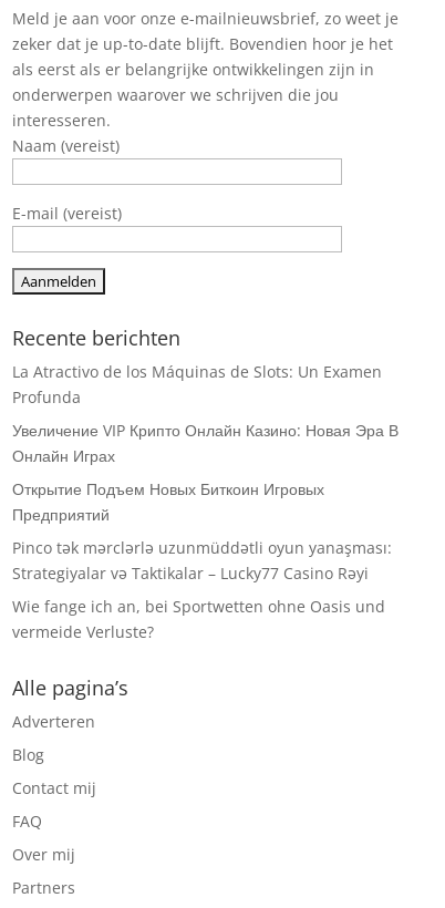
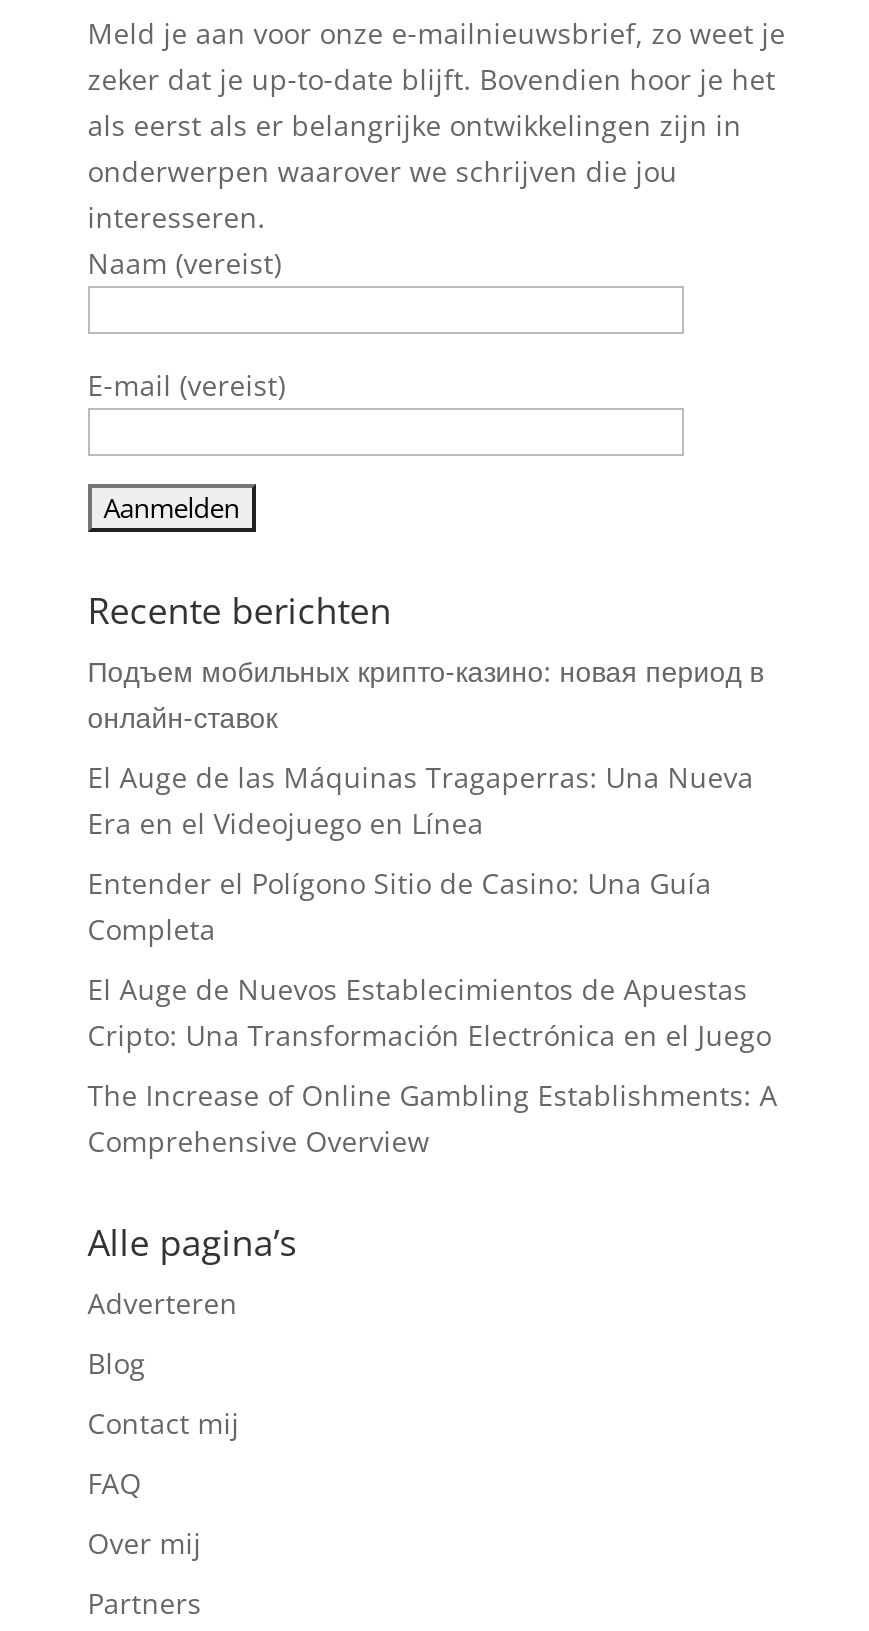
- La Atractivo de los Máquinas de Slots: Un Examen
- Profunda
+ Подъем мобильных крипто-казино: новая период в
+ онлайн-ставок

- Увеличение VIP Крипто Онлайн Казино: Новая Эра В
- Онлайн Играх
+ El Auge de las Máquinas Tragaperras: Una Nueva
+ Era en el Videojuego en Línea

- Открытие Подъем Новых Биткоин Игровых
- Предприятий
+ Entender el Polígono Sitio de Casino: Una Guía
+ Completa

- Pinco tək mərclərlə uzunmüddətli oyun yanaşması:
- Strategiyalar və Taktikalar – Lucky77 Casino Rəyi
+ El Auge de Nuevos Establecimientos de Apuestas
+ Cripto: Una Transformación Electrónica en el Juego

- Wie fange ich an, bei Sportwetten ohne Oasis und
- vermeide Verluste?
+ The Increase of Online Gambling Establishments: A
+ Comprehensive Overview
